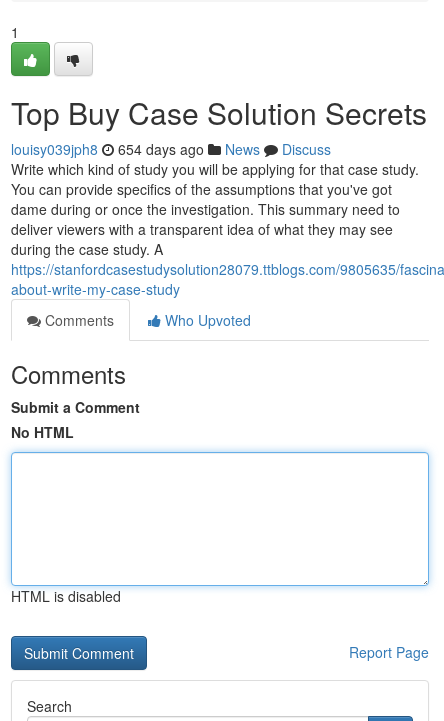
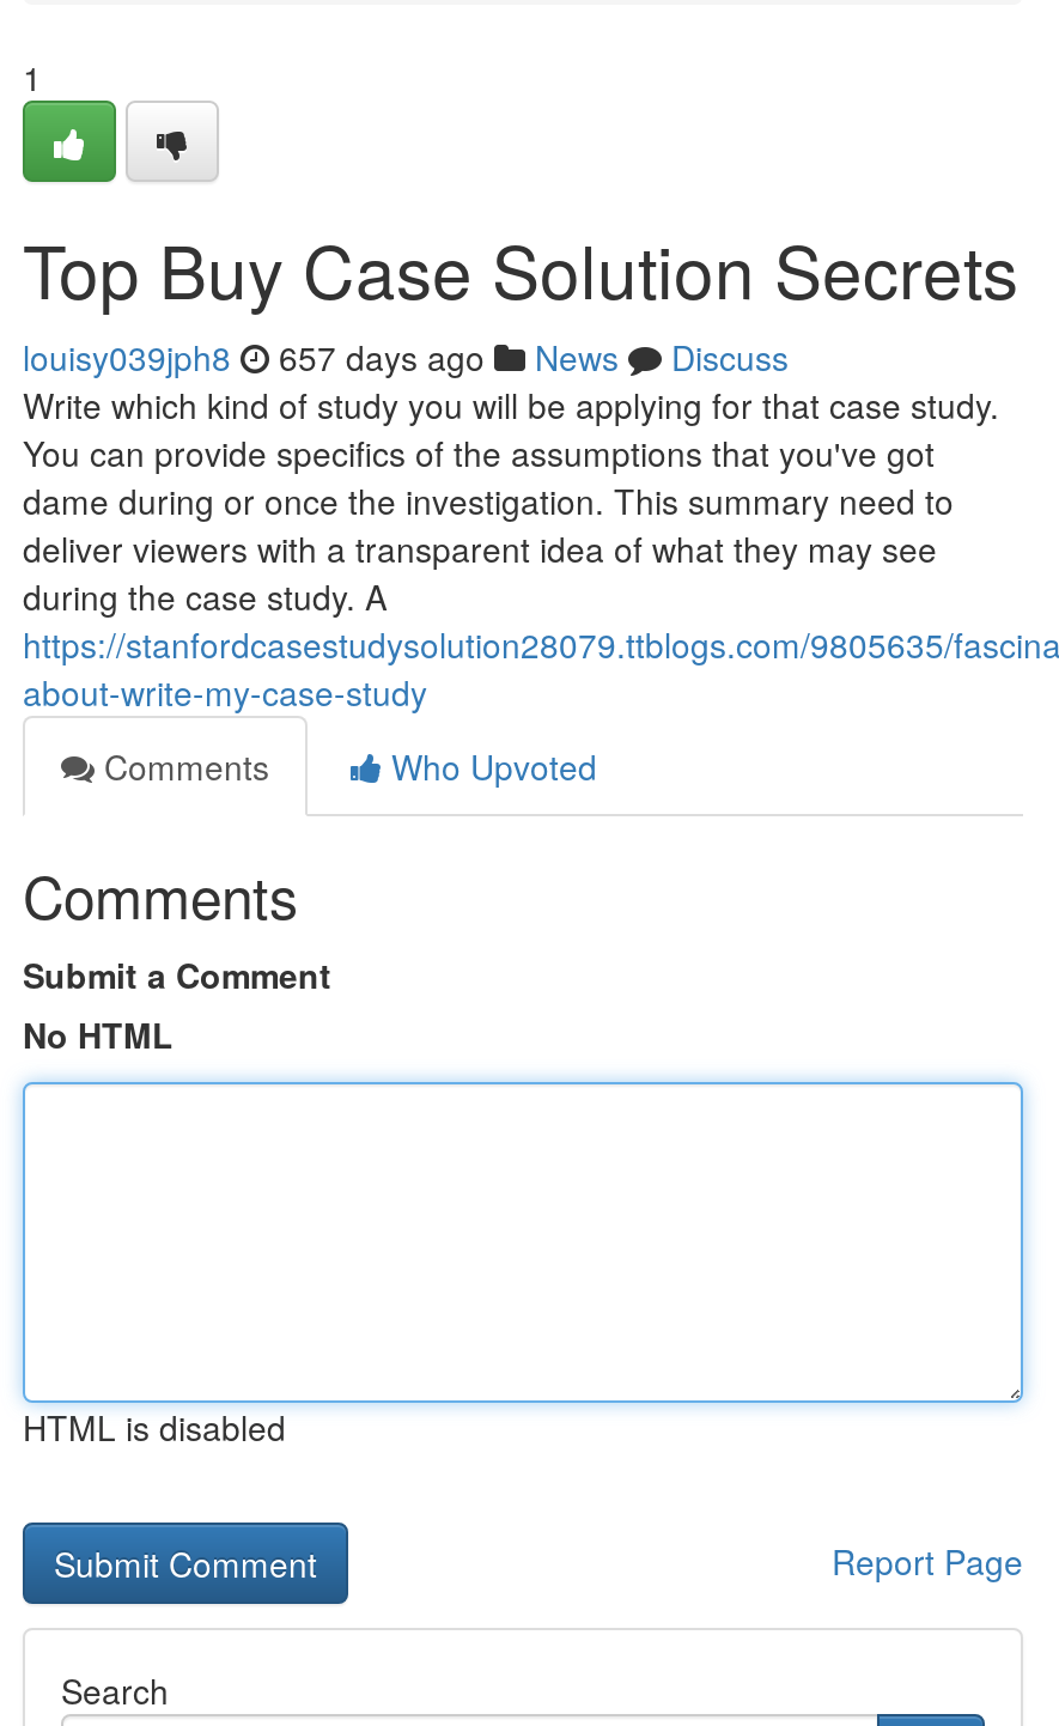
- louisy039jph8 654 days ago News Discuss
+ louisy039jph8 657 days ago News Discuss
